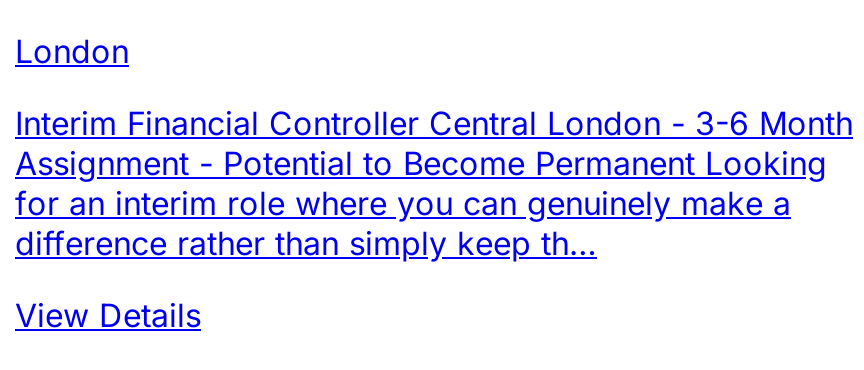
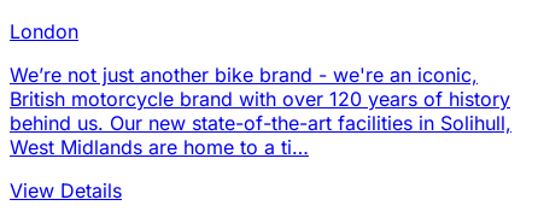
- Interim Financial Controller Central London - 3-6 Month
- Assignment - Potential to Become Permanent Looking
- for an interim role where you can genuinely make a
- difference rather than simply keep th…
+ We’re not just another bike brand - we're an iconic,
+ British motorcycle brand with over 120 years of history
+ behind us. Our new state-of-the-art facilities in Solihull,
+ West Midlands are home to a ti…
